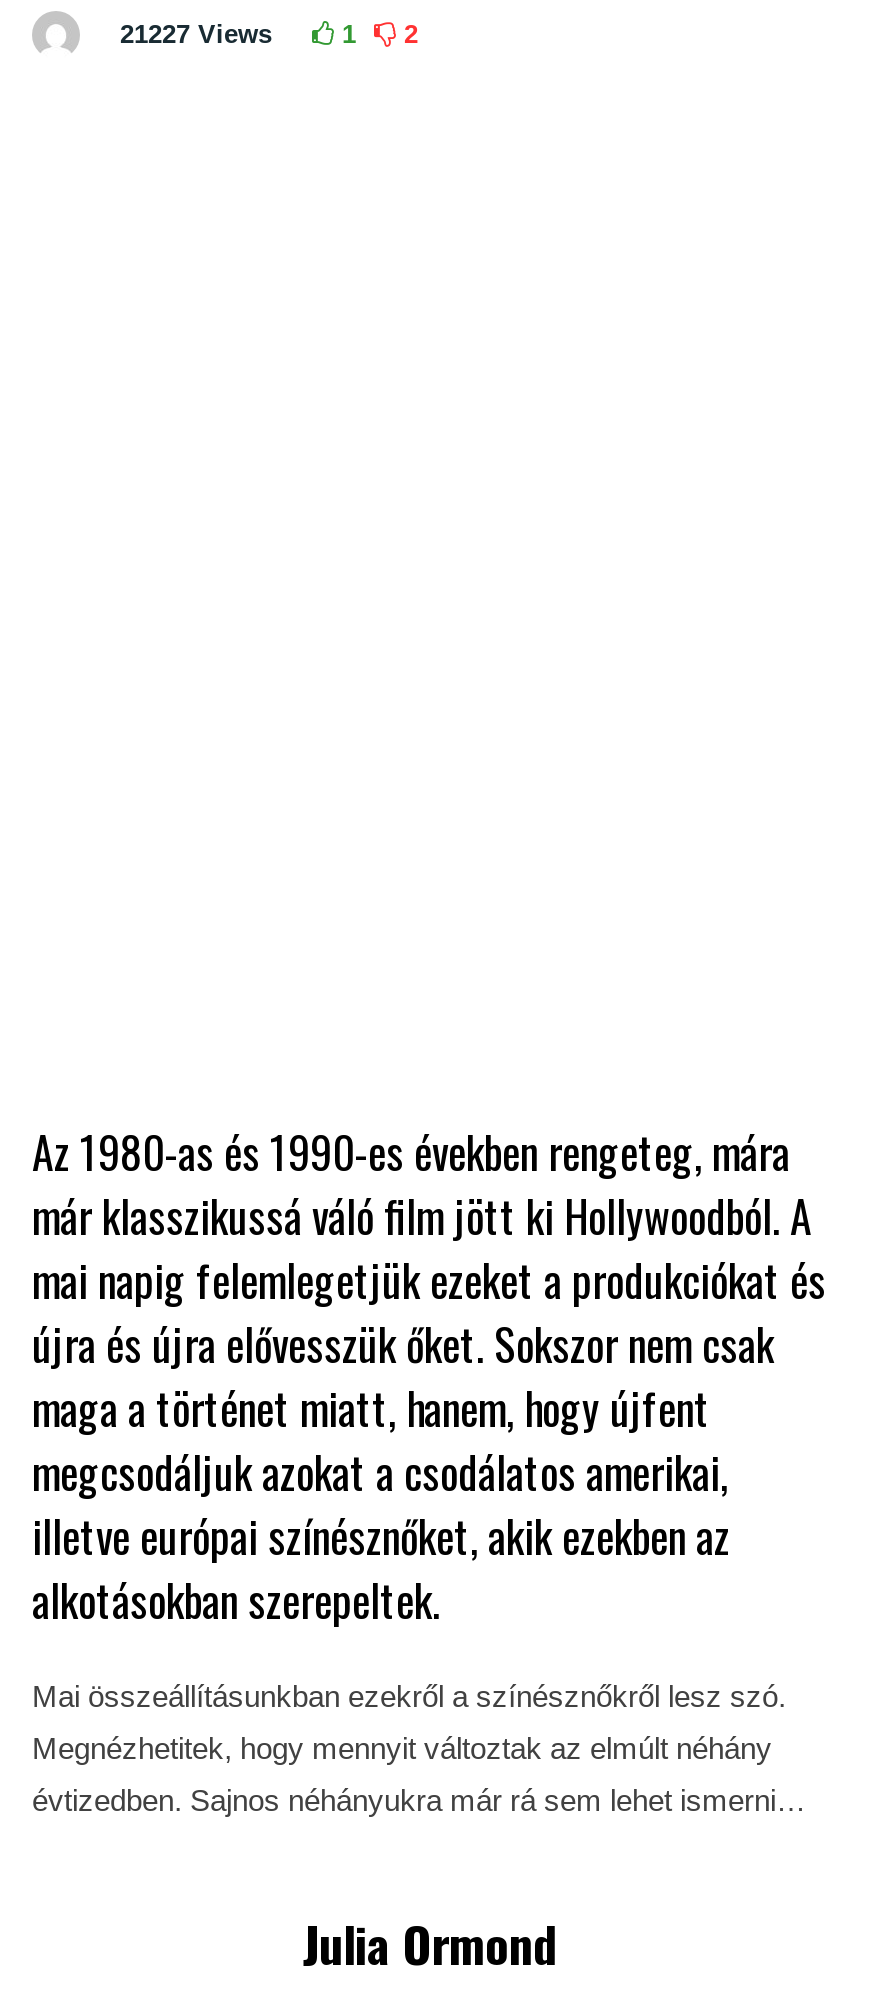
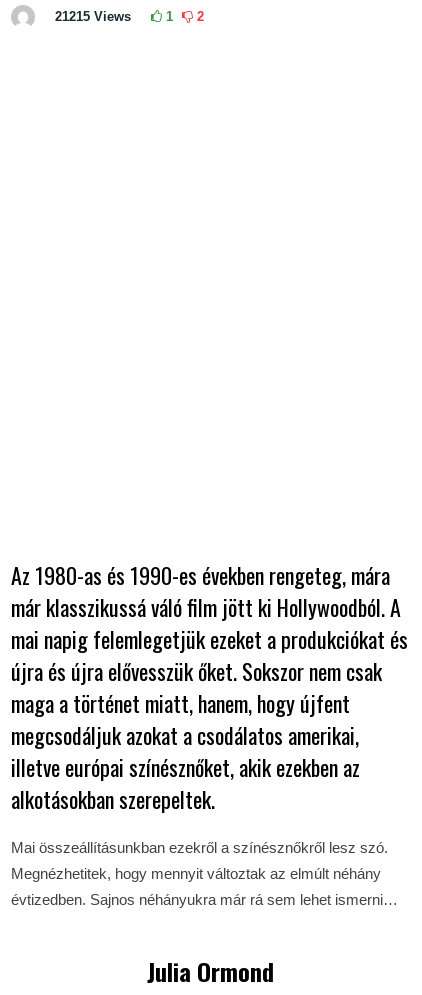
- 21227 Views
+ 21215 Views
